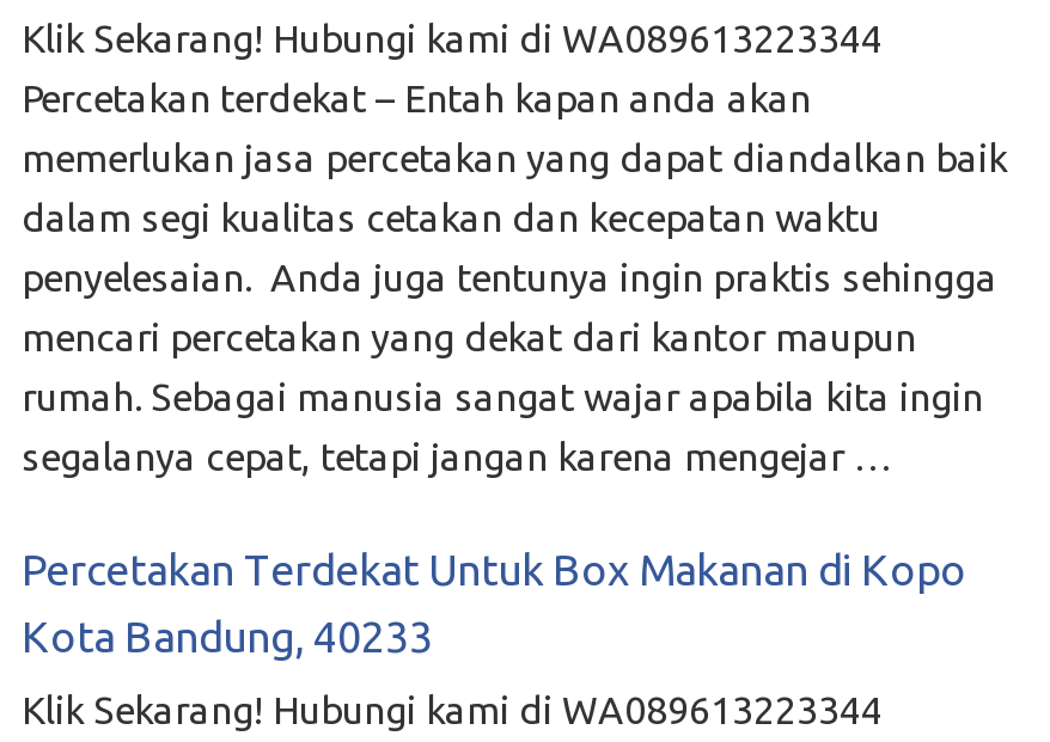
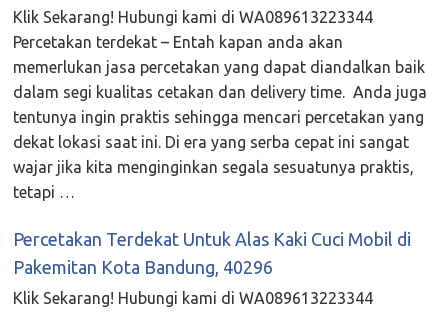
- dalam segi kualitas cetakan dan kecepatan waktu
- penyelesaian. Anda juga tentunya ingin praktis sehingga
- mencari percetakan yang dekat dari kantor maupun
- rumah. Sebagai manusia sangat wajar apabila kita ingin
- segalanya cepat, tetapi jangan karena mengejar …
+ dalam segi kualitas cetakan dan delivery time. Anda juga
+ tentunya ingin praktis sehingga mencari percetakan yang
+ dekat lokasi saat ini. Di era yang serba cepat ini sangat
+ wajar jika kita menginginkan segala sesuatunya praktis,
+ tetapi …

- Percetakan Terdekat Untuk Box Makanan di Kopo
- Kota Bandung, 40233
+ Percetakan Terdekat Untuk Alas Kaki Cuci Mobil di
+ Pakemitan Kota Bandung, 40296
